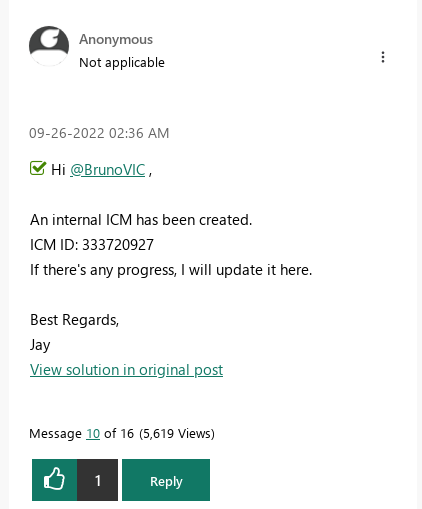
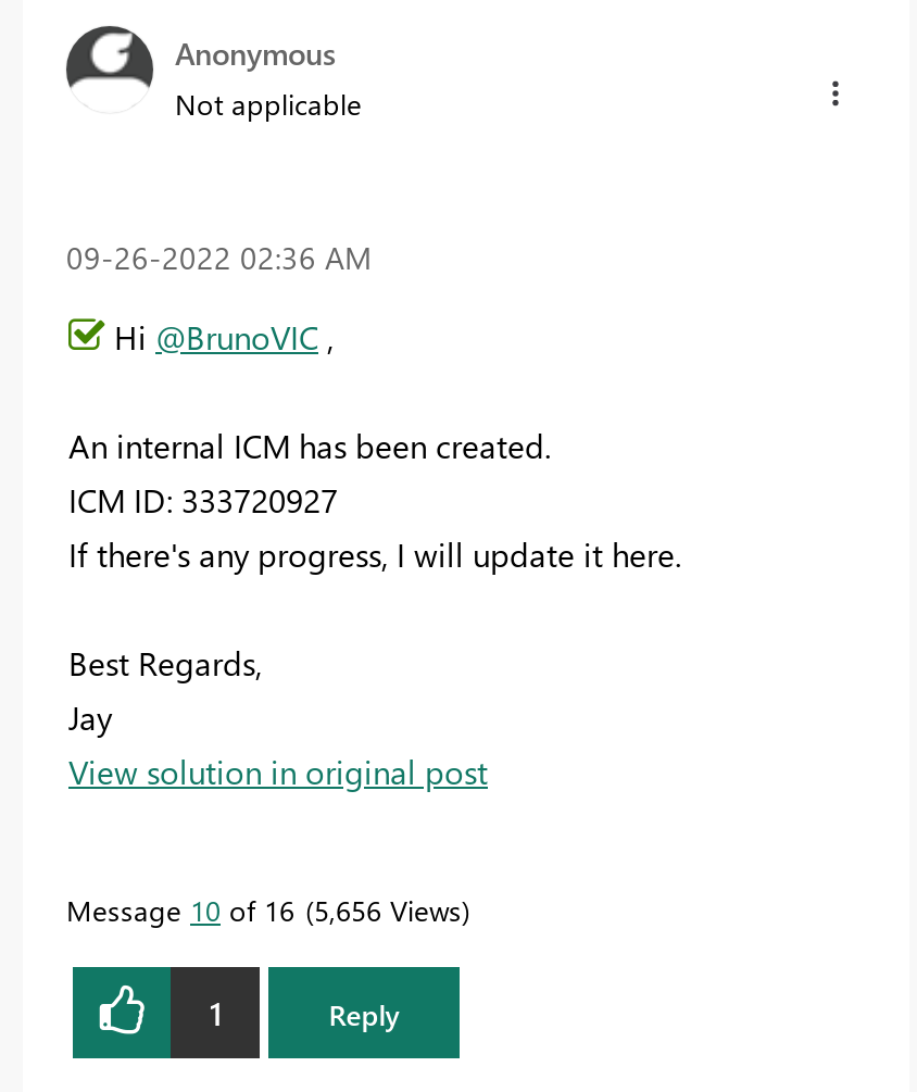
- Message 10 of 16 5,619 Views
+ Message 10 of 16 5,656 Views
